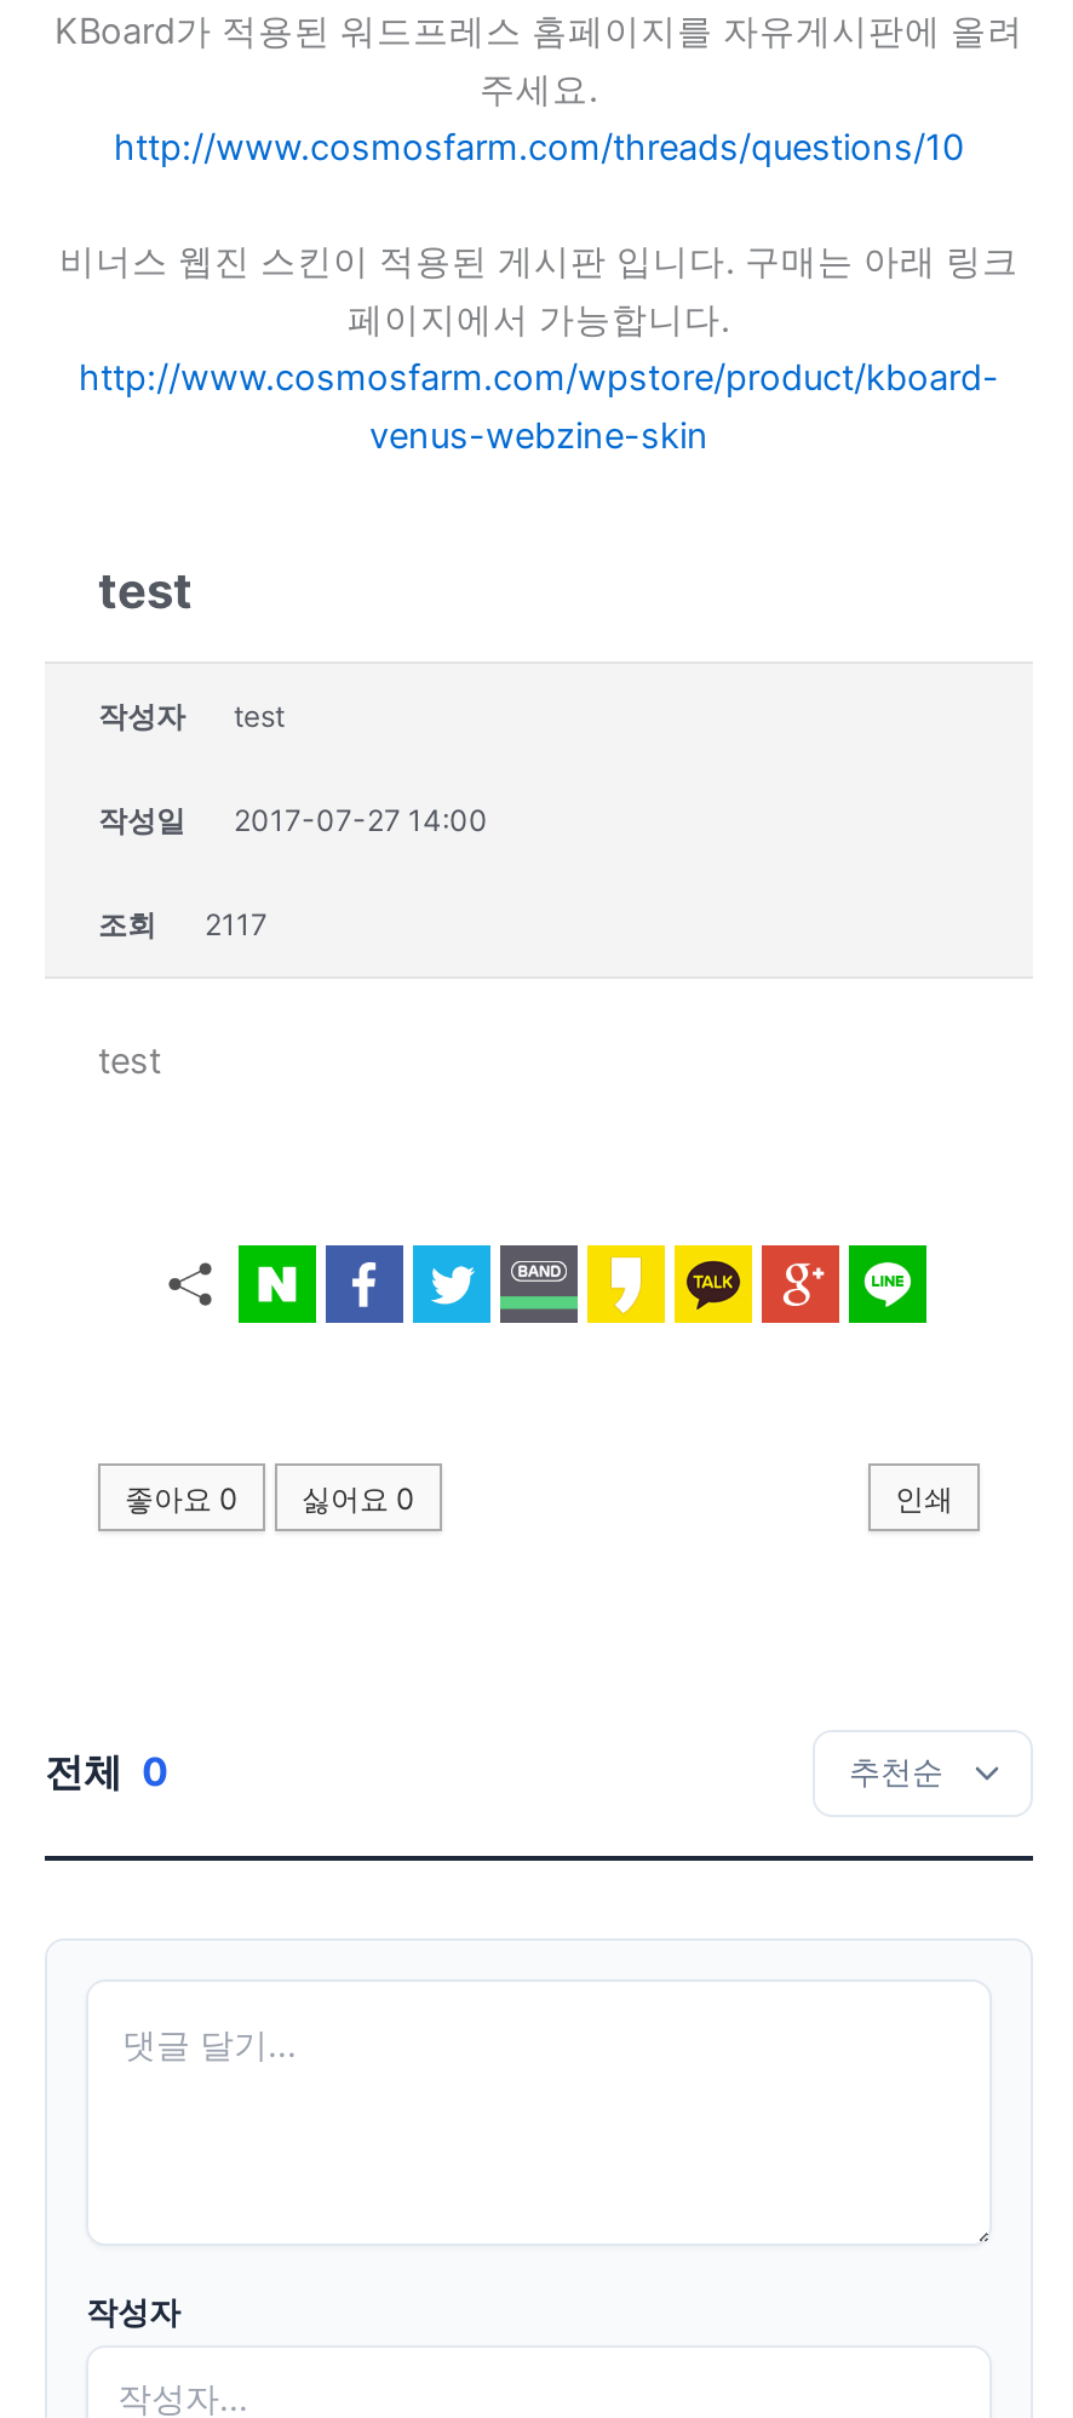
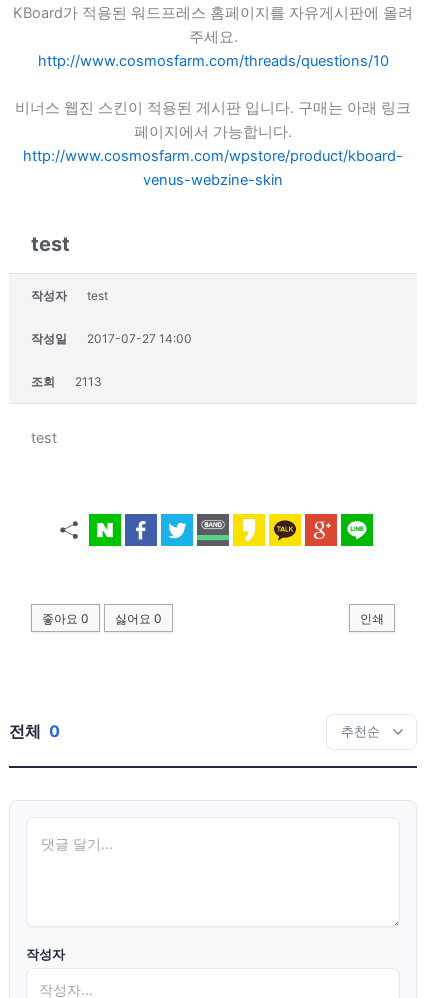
- 조회 2117
+ 조회 2113
